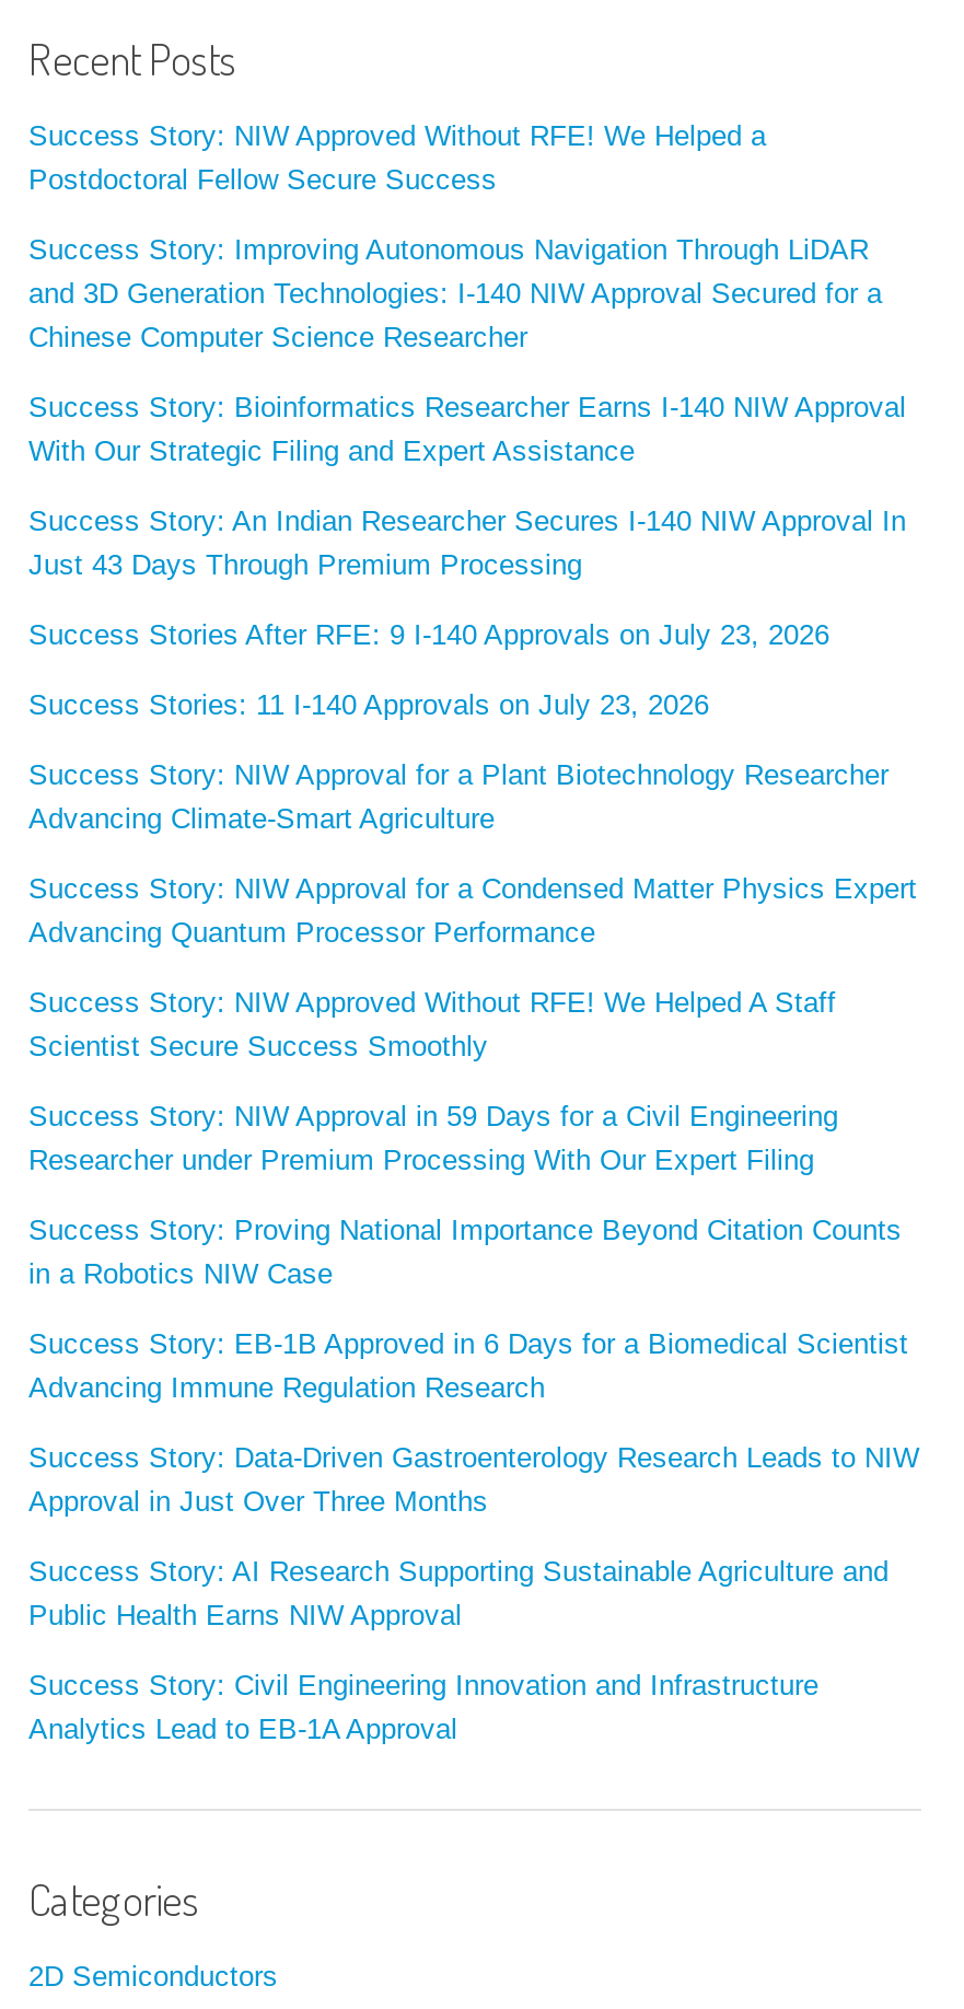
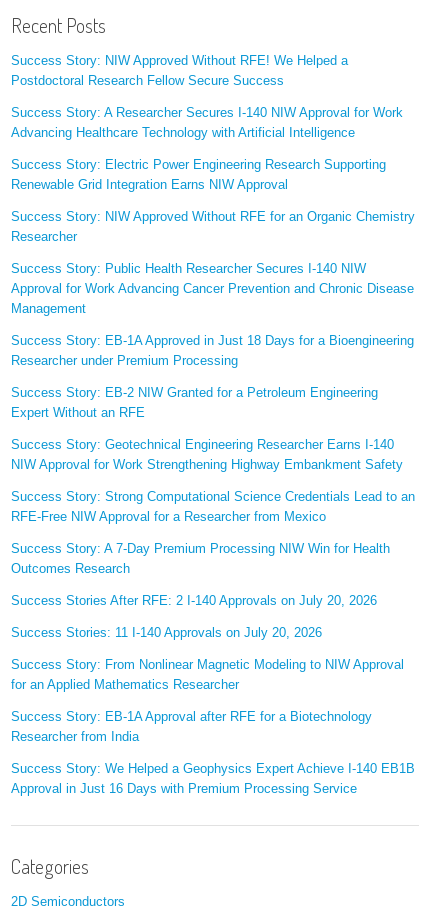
- Postdoctoral Fellow Secure Success
+ Postdoctoral Research Fellow Secure Success

- Success Story: Improving Autonomous Navigation Through LiDAR
- and 3D Generation Technologies: I-140 NIW Approval Secured for a
- Chinese Computer Science Researcher
+ Success Story: A Researcher Secures I-140 NIW Approval for Work
+ Advancing Healthcare Technology with Artificial Intelligence

- Success Story: Bioinformatics Researcher Earns I-140 NIW Approval
- With Our Strategic Filing and Expert Assistance
+ Success Story: Electric Power Engineering Research Supporting
+ Renewable Grid Integration Earns NIW Approval

- Success Story: An Indian Researcher Secures I-140 NIW Approval In
- Just 43 Days Through Premium Processing
+ Success Story: NIW Approved Without RFE for an Organic Chemistry
+ Researcher

- Success Stories After RFE: 9 I-140 Approvals on July 23, 2026
+ Success Story: Public Health Researcher Secures I-140 NIW
+ Approval for Work Advancing Cancer Prevention and Chronic Disease
+ Management

- Success Stories: 11 I-140 Approvals on July 23, 2026
+ Success Story: EB-1A Approved in Just 18 Days for a Bioengineering
+ Researcher under Premium Processing

- Success Story: NIW Approval for a Plant Biotechnology Researcher
- Advancing Climate-Smart Agriculture
+ Success Story: EB-2 NIW Granted for a Petroleum Engineering
+ Expert Without an RFE

- Success Story: NIW Approval for a Condensed Matter Physics Expert
- Advancing Quantum Processor Performance
+ Success Story: Geotechnical Engineering Researcher Earns I-140
+ NIW Approval for Work Strengthening Highway Embankment Safety

- Success Story: NIW Approved Without RFE! We Helped A Staff
- Scientist Secure Success Smoothly
+ Success Story: Strong Computational Science Credentials Lead to an
+ RFE-Free NIW Approval for a Researcher from Mexico

- Success Story: NIW Approval in 59 Days for a Civil Engineering
- Researcher under Premium Processing With Our Expert Filing
+ Success Story: A 7-Day Premium Processing NIW Win for Health
+ Outcomes Research

- Success Story: Proving National Importance Beyond Citation Counts
- in a Robotics NIW Case
+ Success Stories After RFE: 2 I-140 Approvals on July 20, 2026

- Success Story: EB-1B Approved in 6 Days for a Biomedical Scientist
- Advancing Immune Regulation Research
+ Success Stories: 11 I-140 Approvals on July 20, 2026

- Success Story: Data-Driven Gastroenterology Research Leads to NIW
- Approval in Just Over Three Months
+ Success Story: From Nonlinear Magnetic Modeling to NIW Approval
+ for an Applied Mathematics Researcher

- Success Story: AI Research Supporting Sustainable Agriculture and
- Public Health Earns NIW Approval
+ Success Story: EB-1A Approval after RFE for a Biotechnology
+ Researcher from India

- Success Story: Civil Engineering Innovation and Infrastructure
- Analytics Lead to EB-1A Approval
+ Success Story: We Helped a Geophysics Expert Achieve I-140 EB1B
+ Approval in Just 16 Days with Premium Processing Service
